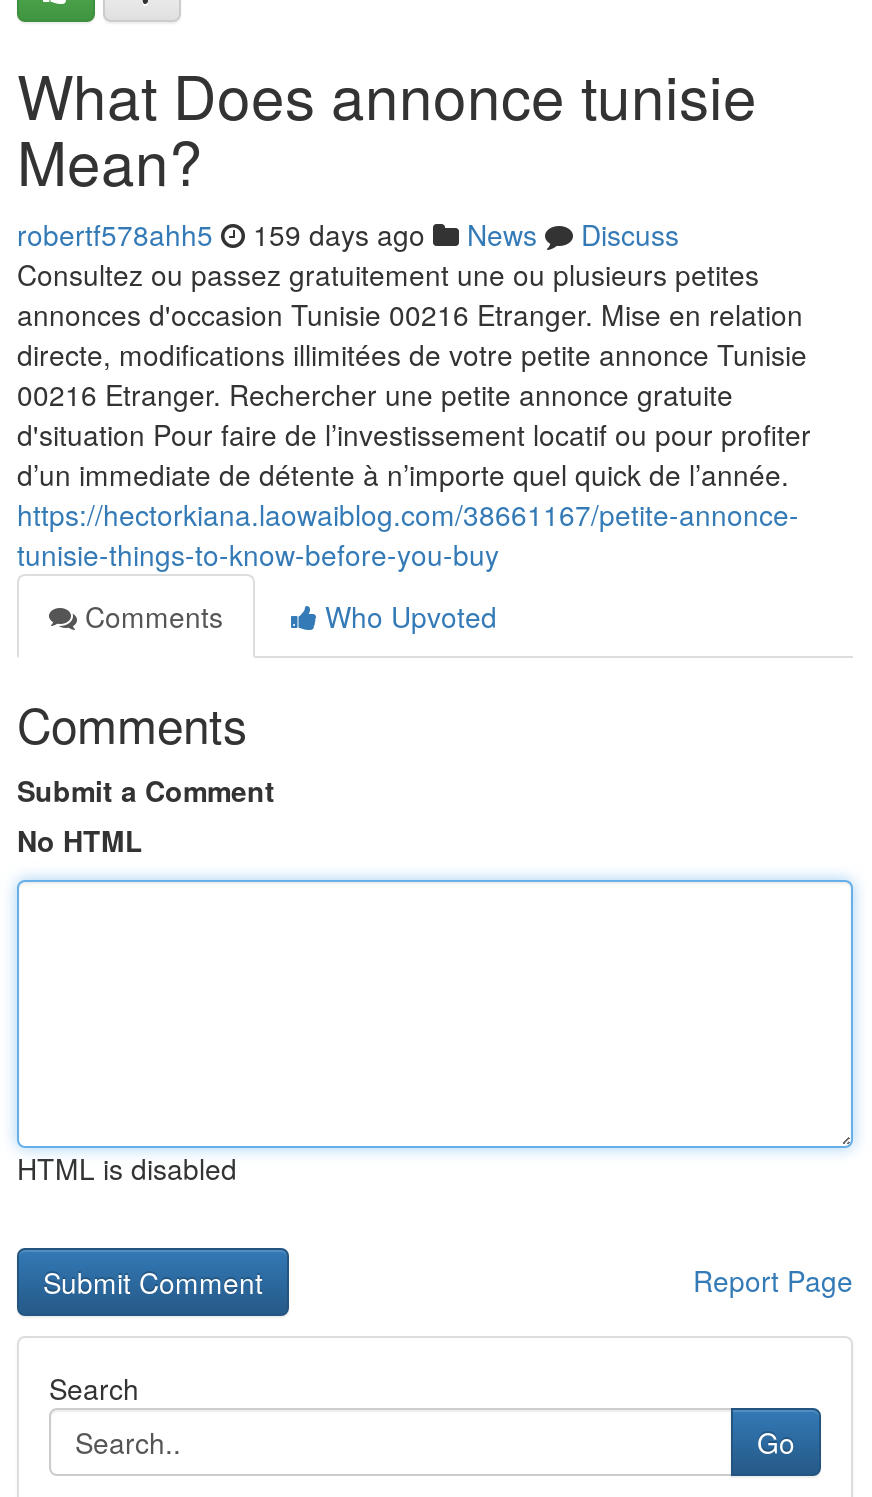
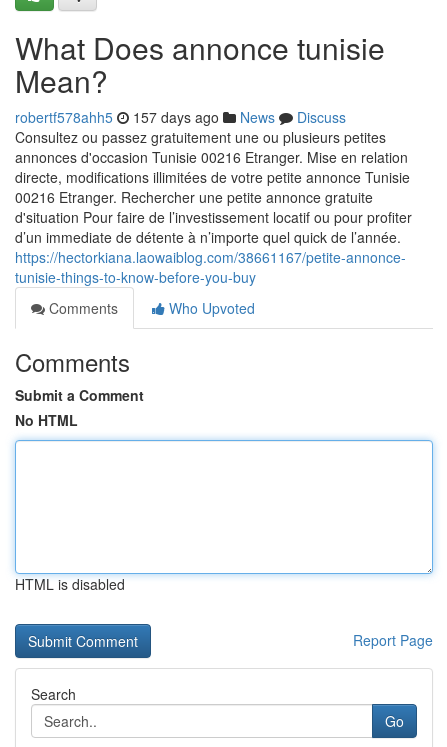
- robertf578ahh5 159 days ago News Discuss
+ robertf578ahh5 157 days ago News Discuss
